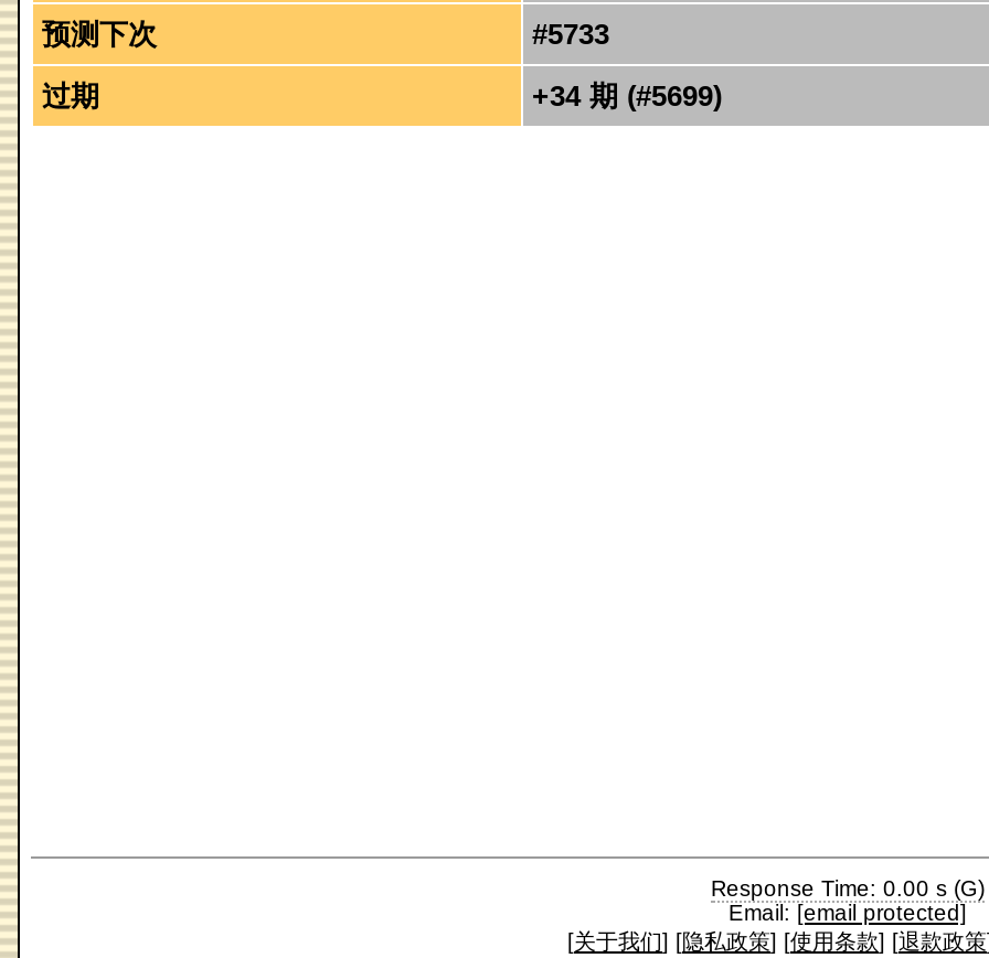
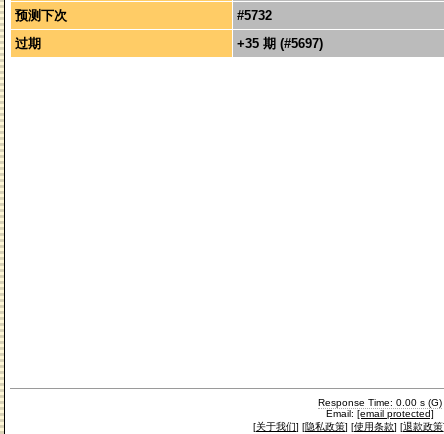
- #5733
+ #5732

- +34 期 (#5699)
+ +35 期 (#5697)
